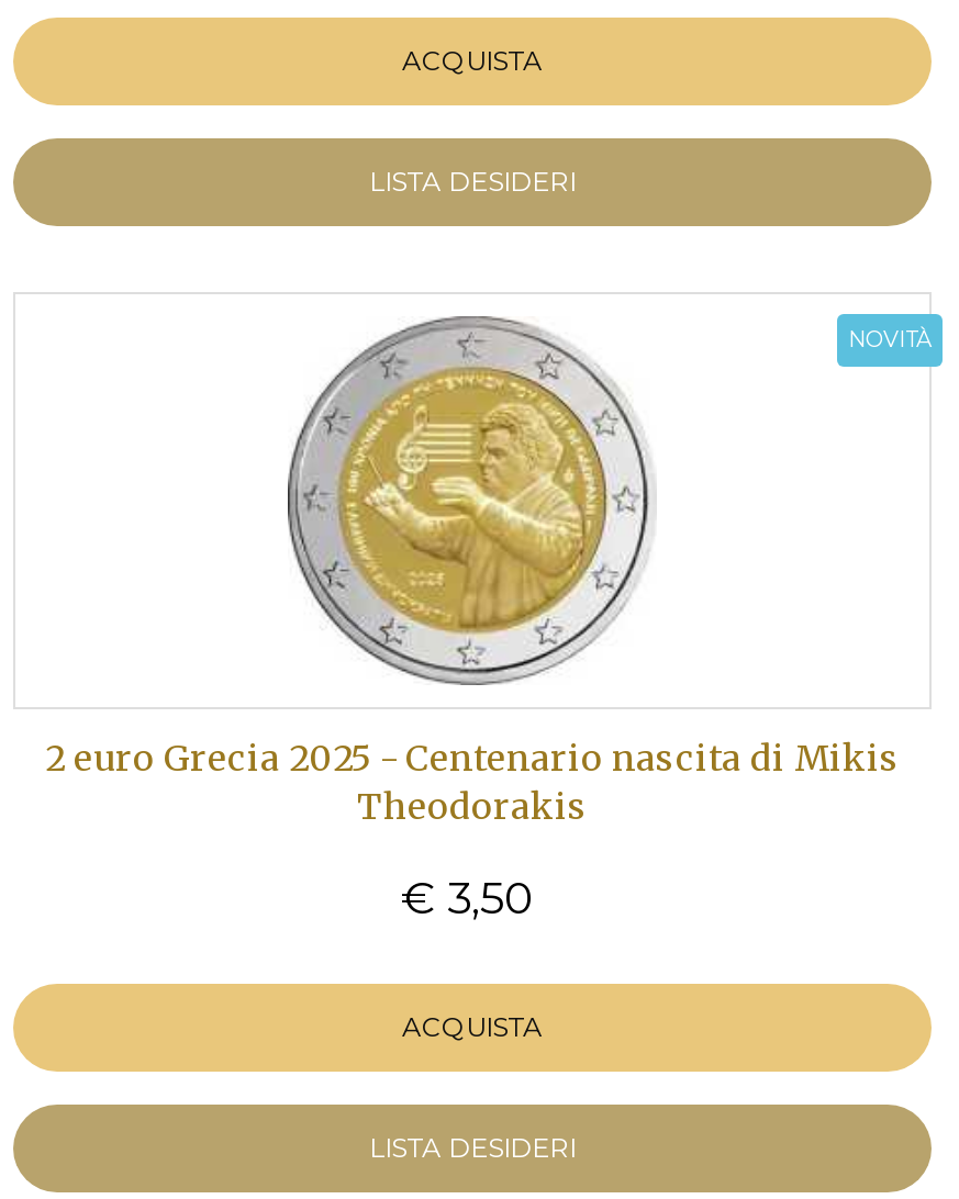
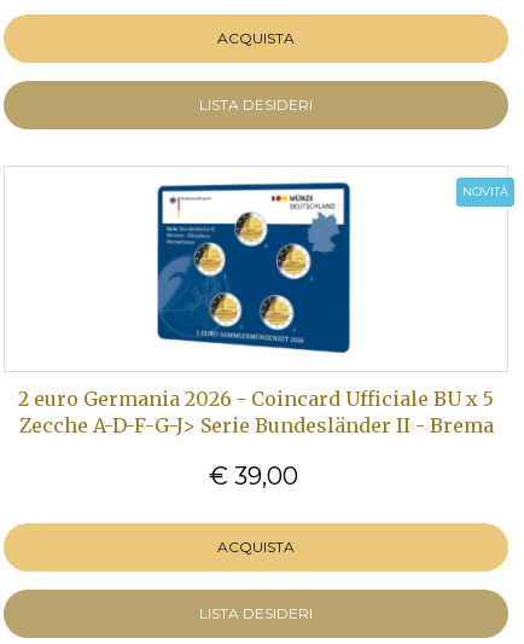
- [image]
- 2 euro Grecia 2025 - Centenario nascita di Mikis
- Theodorakis
+ [image]
+ 2 euro Germania 2026 - Coincard Ufficiale BU x 5
+ Zecche A-D-F-G-J> Serie Bundesländer II - Brema

- € 3,50
+ € 39,00
